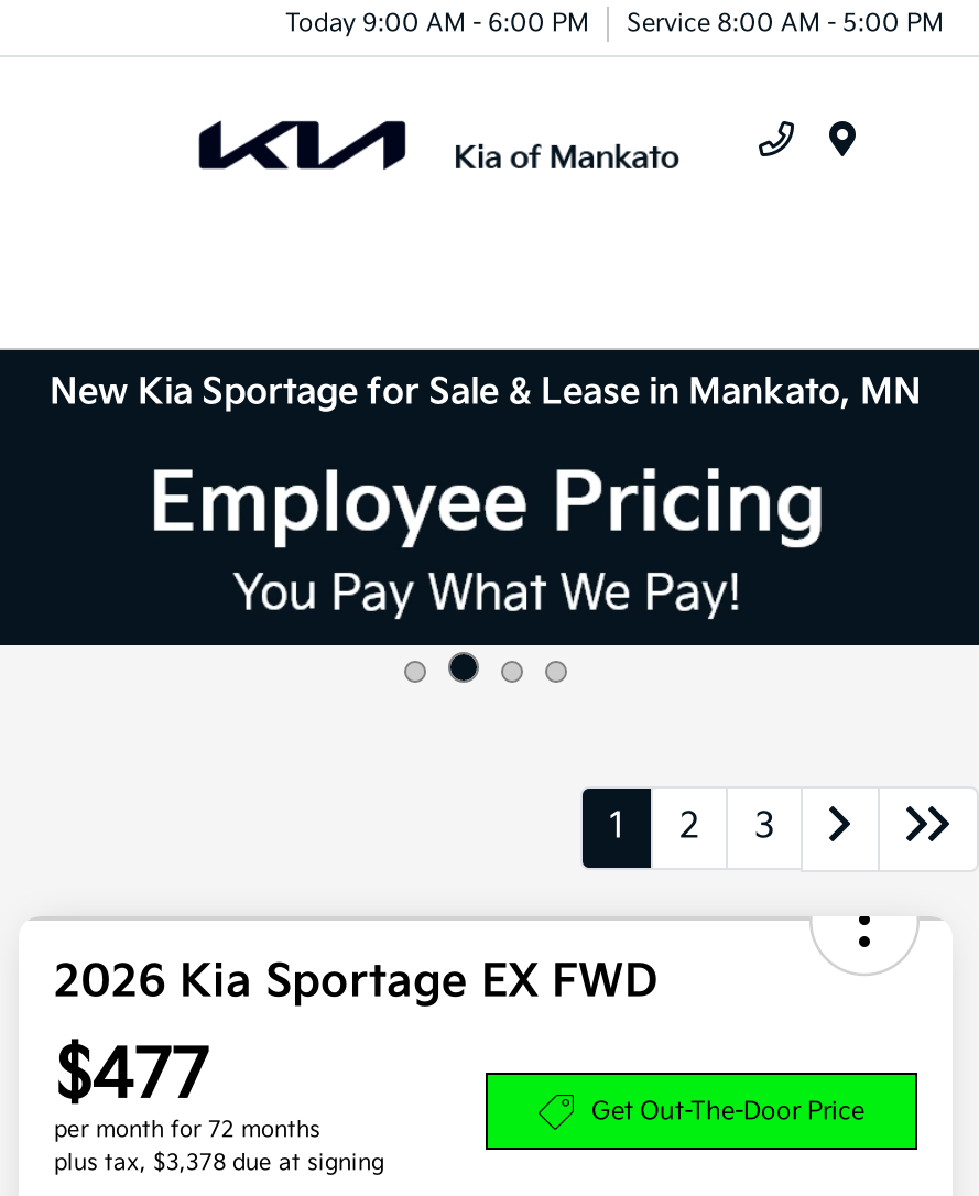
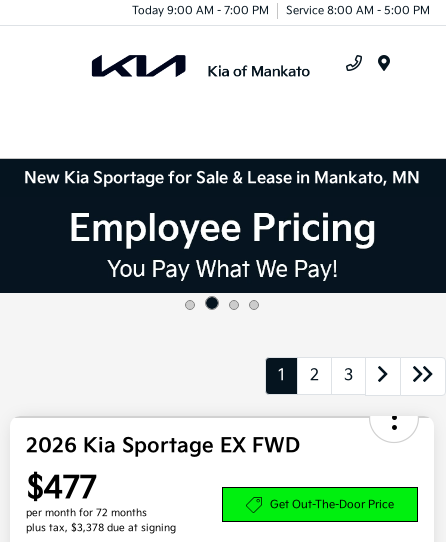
- Today 9:00 AM - 6:00 PM Service 8:00 AM - 5:00 PM
+ Today 9:00 AM - 7:00 PM Service 8:00 AM - 5:00 PM
